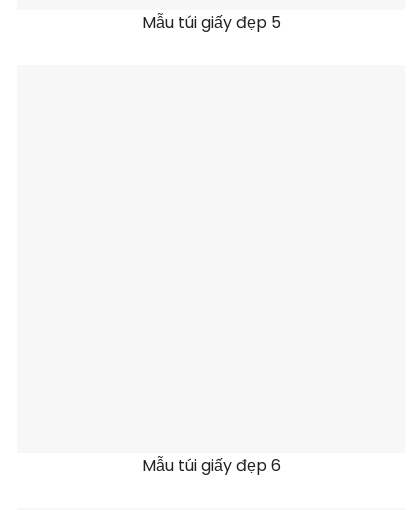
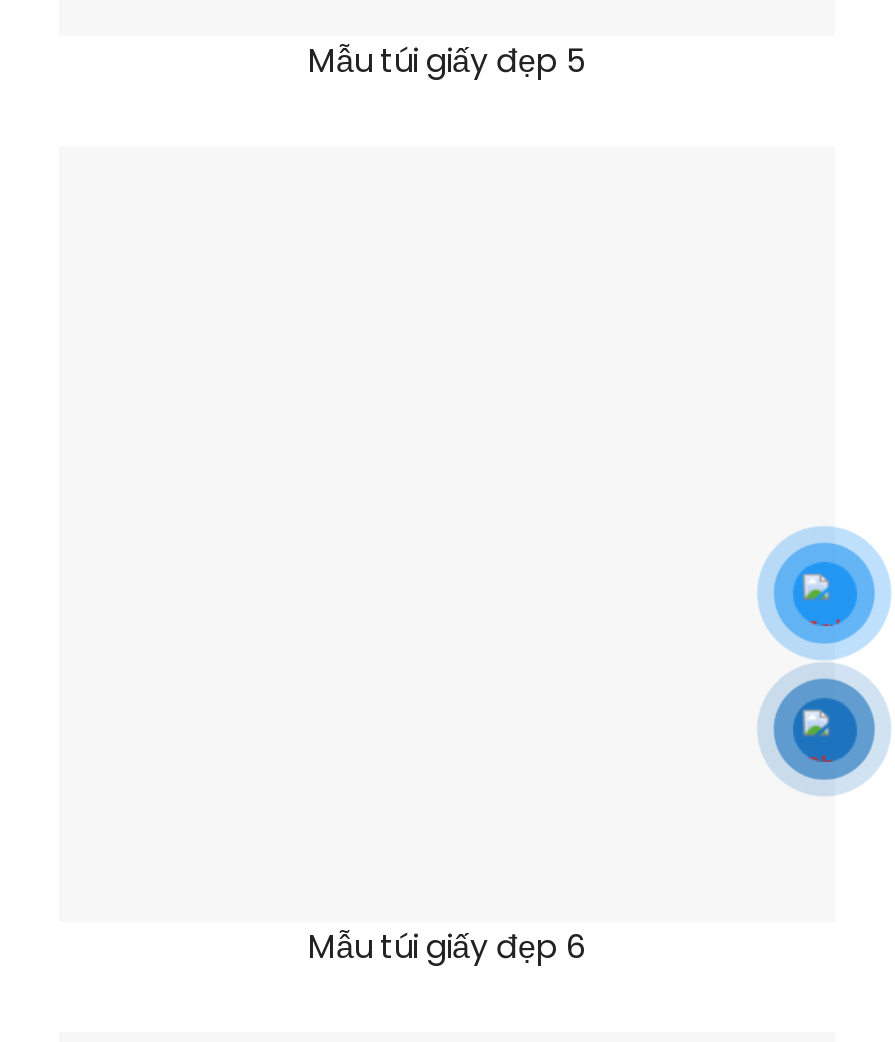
+ [image]
